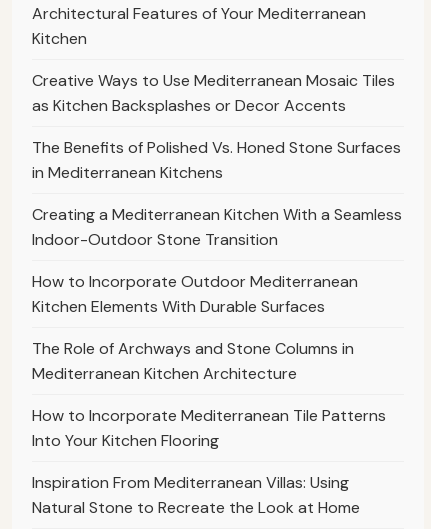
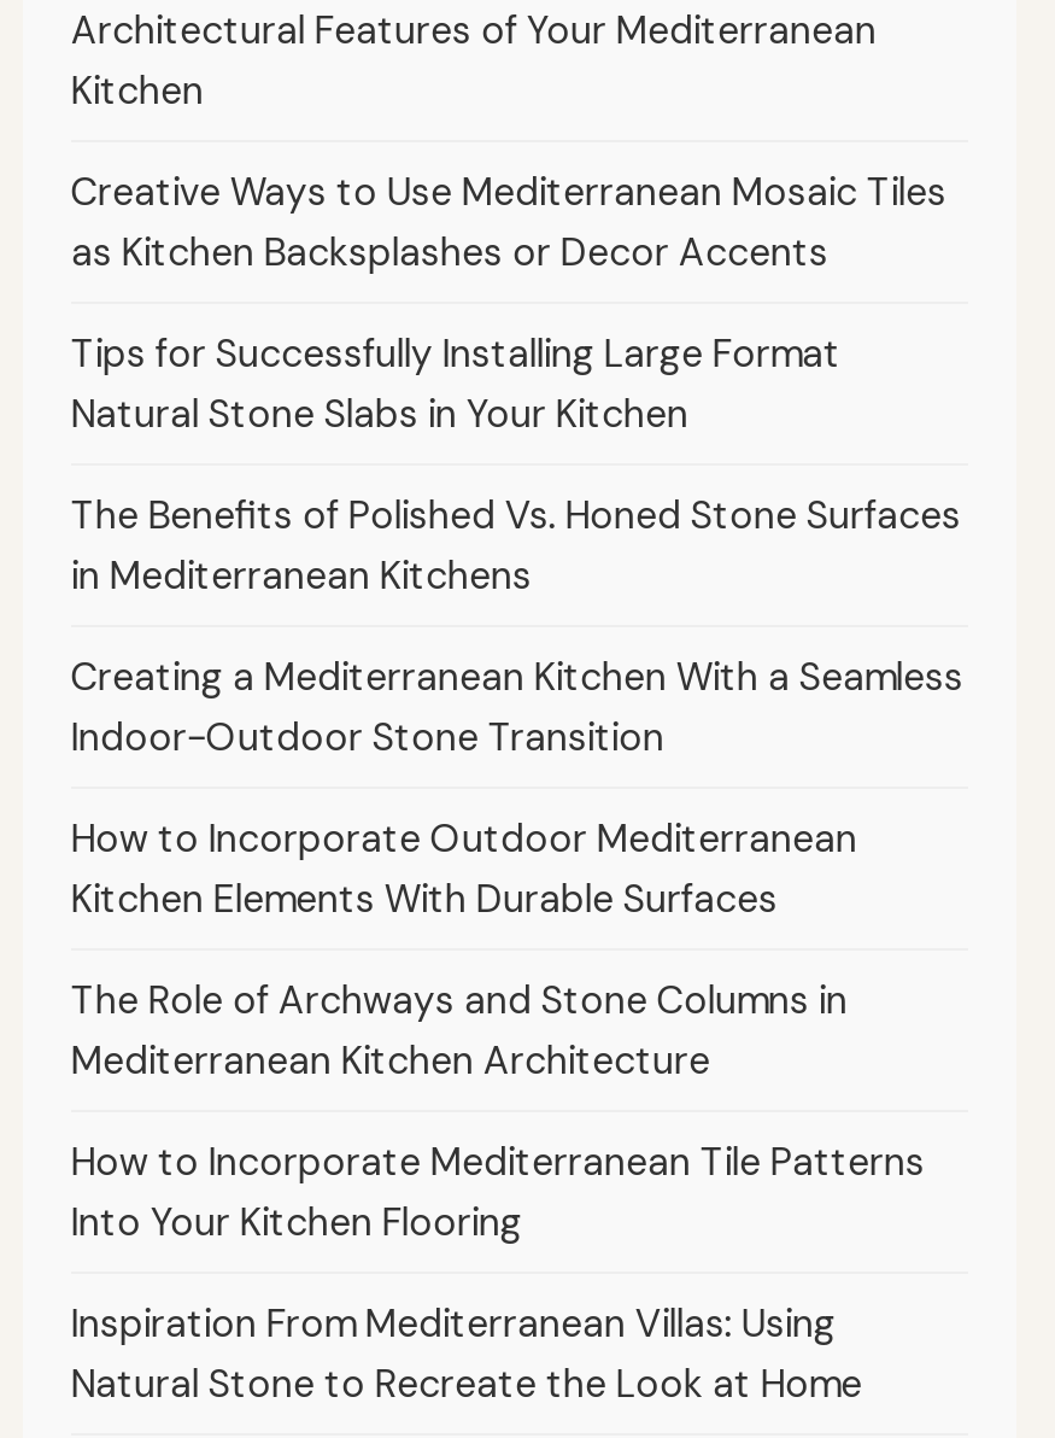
+ Tips for Successfully Installing Large Format
+ Natural Stone Slabs in Your Kitchen
